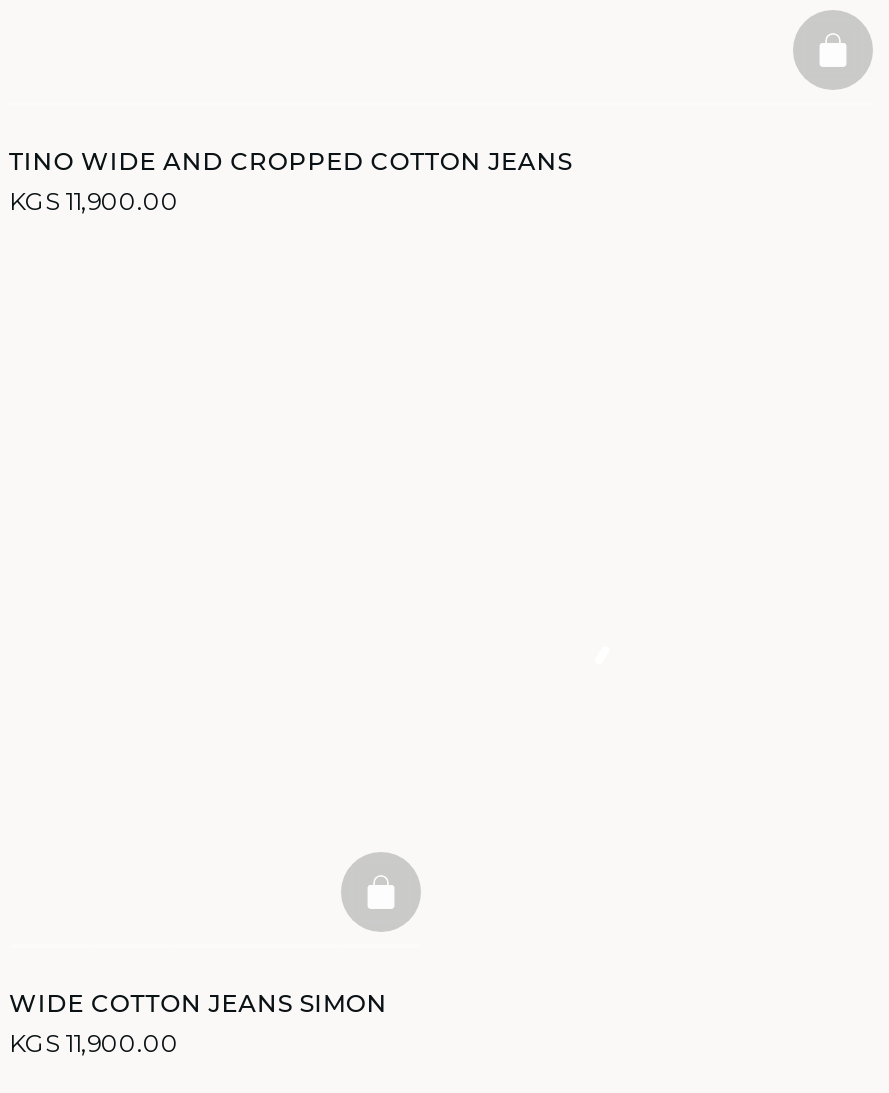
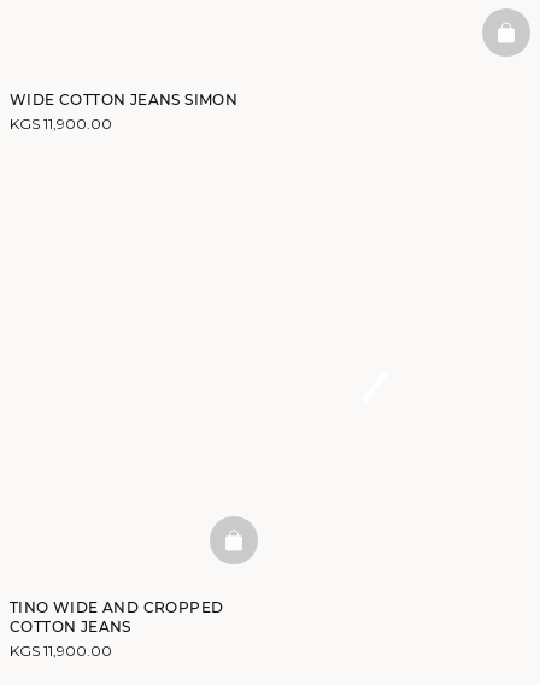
- TINO WIDE AND CROPPED COTTON JEANS

+ TINO WIDE AND CROPPED
+ COTTON JEANS

moved up: WIDE COTTON JEANS SIMON
